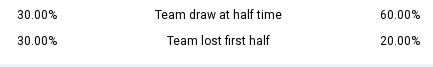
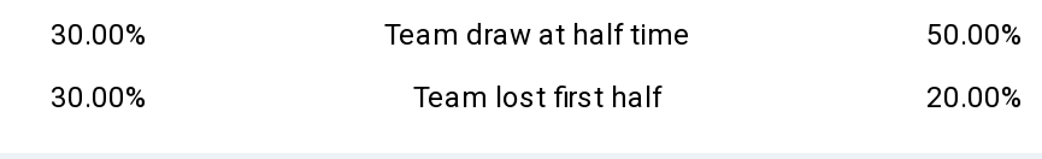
- 60.00%
+ 50.00%
